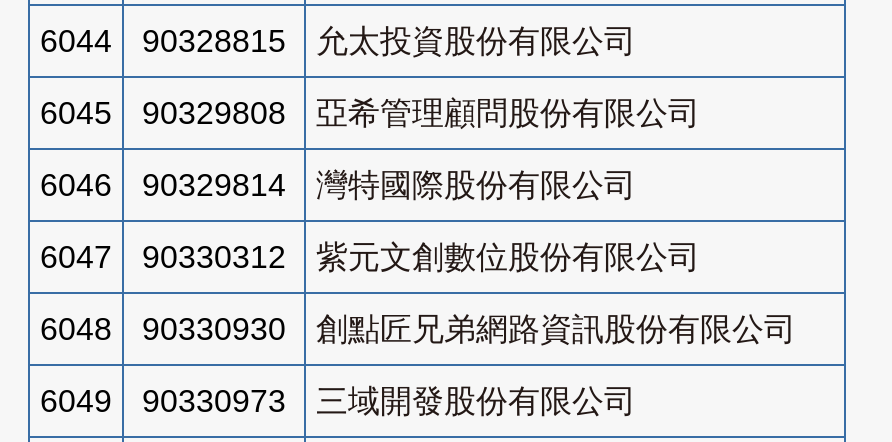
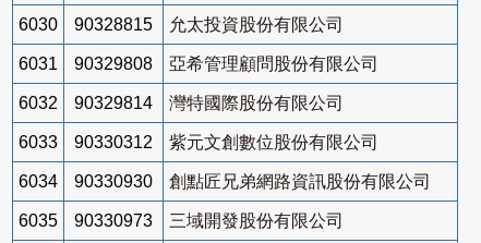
- 6044 90328815 允太投資股份有限公司
+ 6030 90328815 允太投資股份有限公司

- 6045 90329808 亞希管理顧問股份有限公司
+ 6031 90329808 亞希管理顧問股份有限公司

- 6046 90329814 灣特國際股份有限公司
+ 6032 90329814 灣特國際股份有限公司

- 6047 90330312 紫元文創數位股份有限公司
+ 6033 90330312 紫元文創數位股份有限公司

- 6048 90330930 創點匠兄弟網路資訊股份有限公司
+ 6034 90330930 創點匠兄弟網路資訊股份有限公司

- 6049 90330973 三域開發股份有限公司
+ 6035 90330973 三域開發股份有限公司
